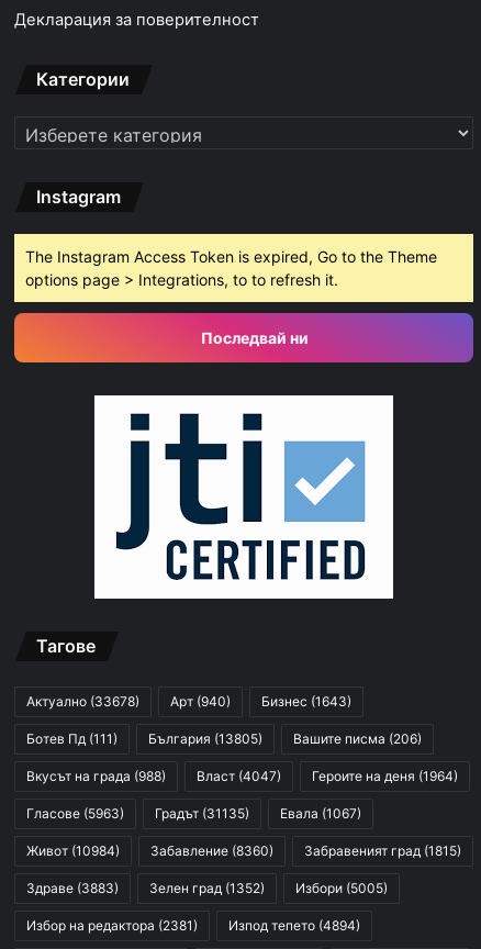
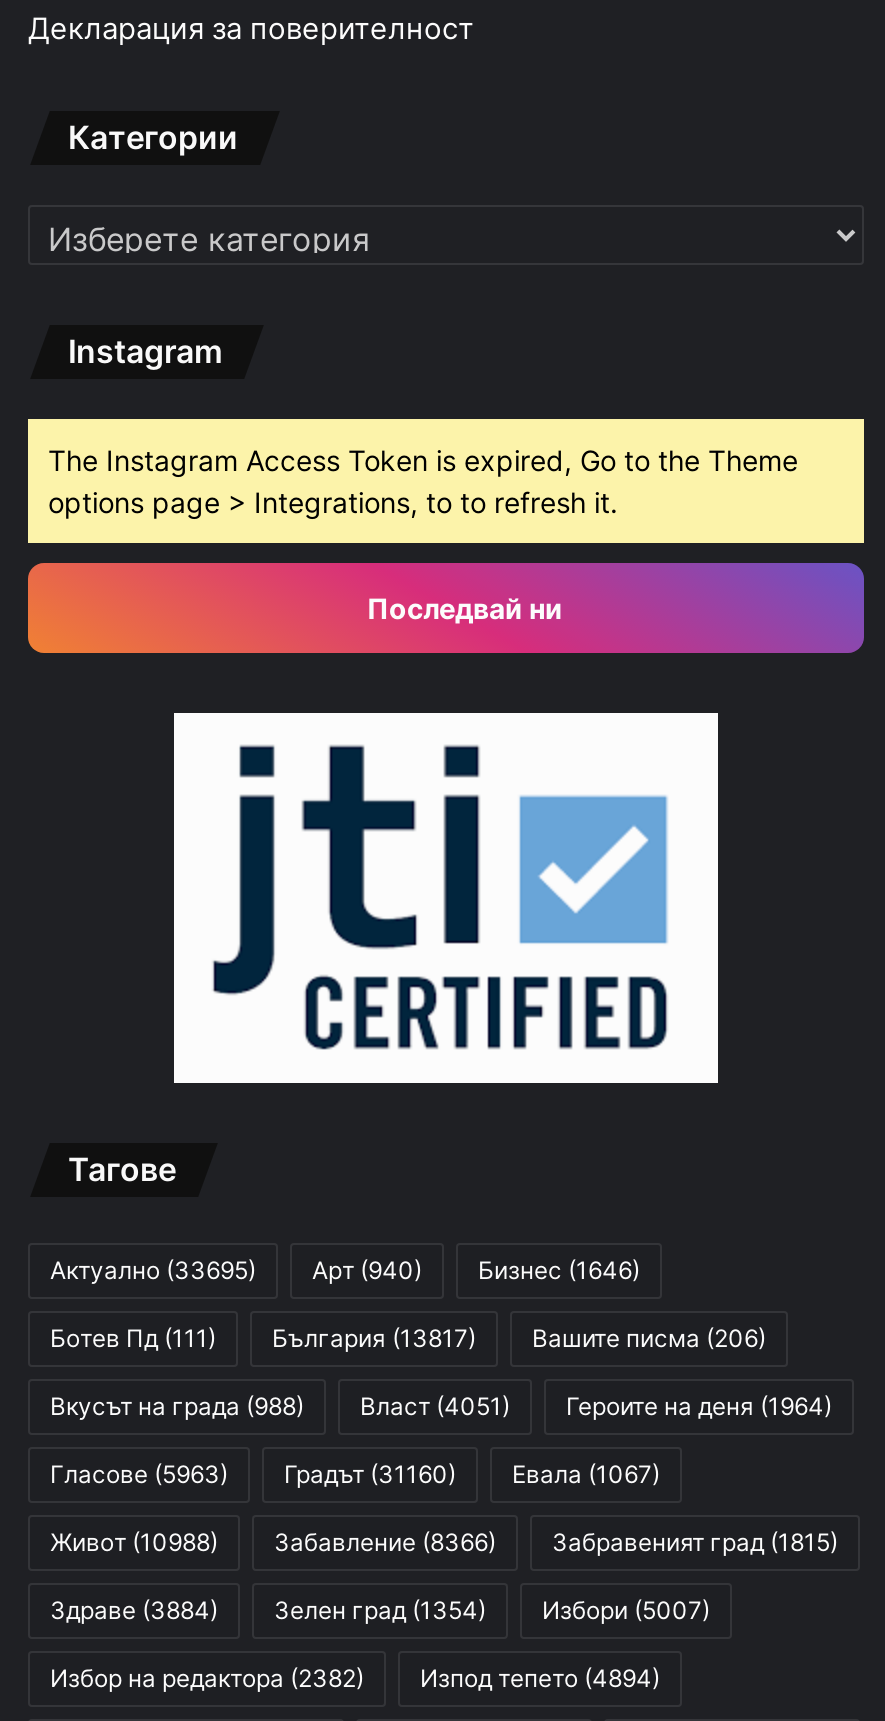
- Актуално (33678)
+ Актуално (33695)

- Бизнес (1643)
+ Бизнес (1646)

- Ботев Пд (111) България (13805) Вашите писма (206)
+ Ботев Пд (111) България (13817) Вашите писма (206)

- Вкусът на града (988) Власт (4047) Героите на деня (1964)
+ Вкусът на града (988) Власт (4051) Героите на деня (1964)

- Гласове (5963) Градът (31135) Евала (1067)
+ Гласове (5963) Градът (31160) Евала (1067)

- Живот (10984)
+ Живот (10988)

- Забавление (8360)
+ Забавление (8366)

- Здраве (3883)
+ Здраве (3884)

- Зелен град (1352)
+ Зелен град (1354)

- Избори (5005)
+ Избори (5007)

- Избор на редактора (2381)
+ Избор на редактора (2382)
